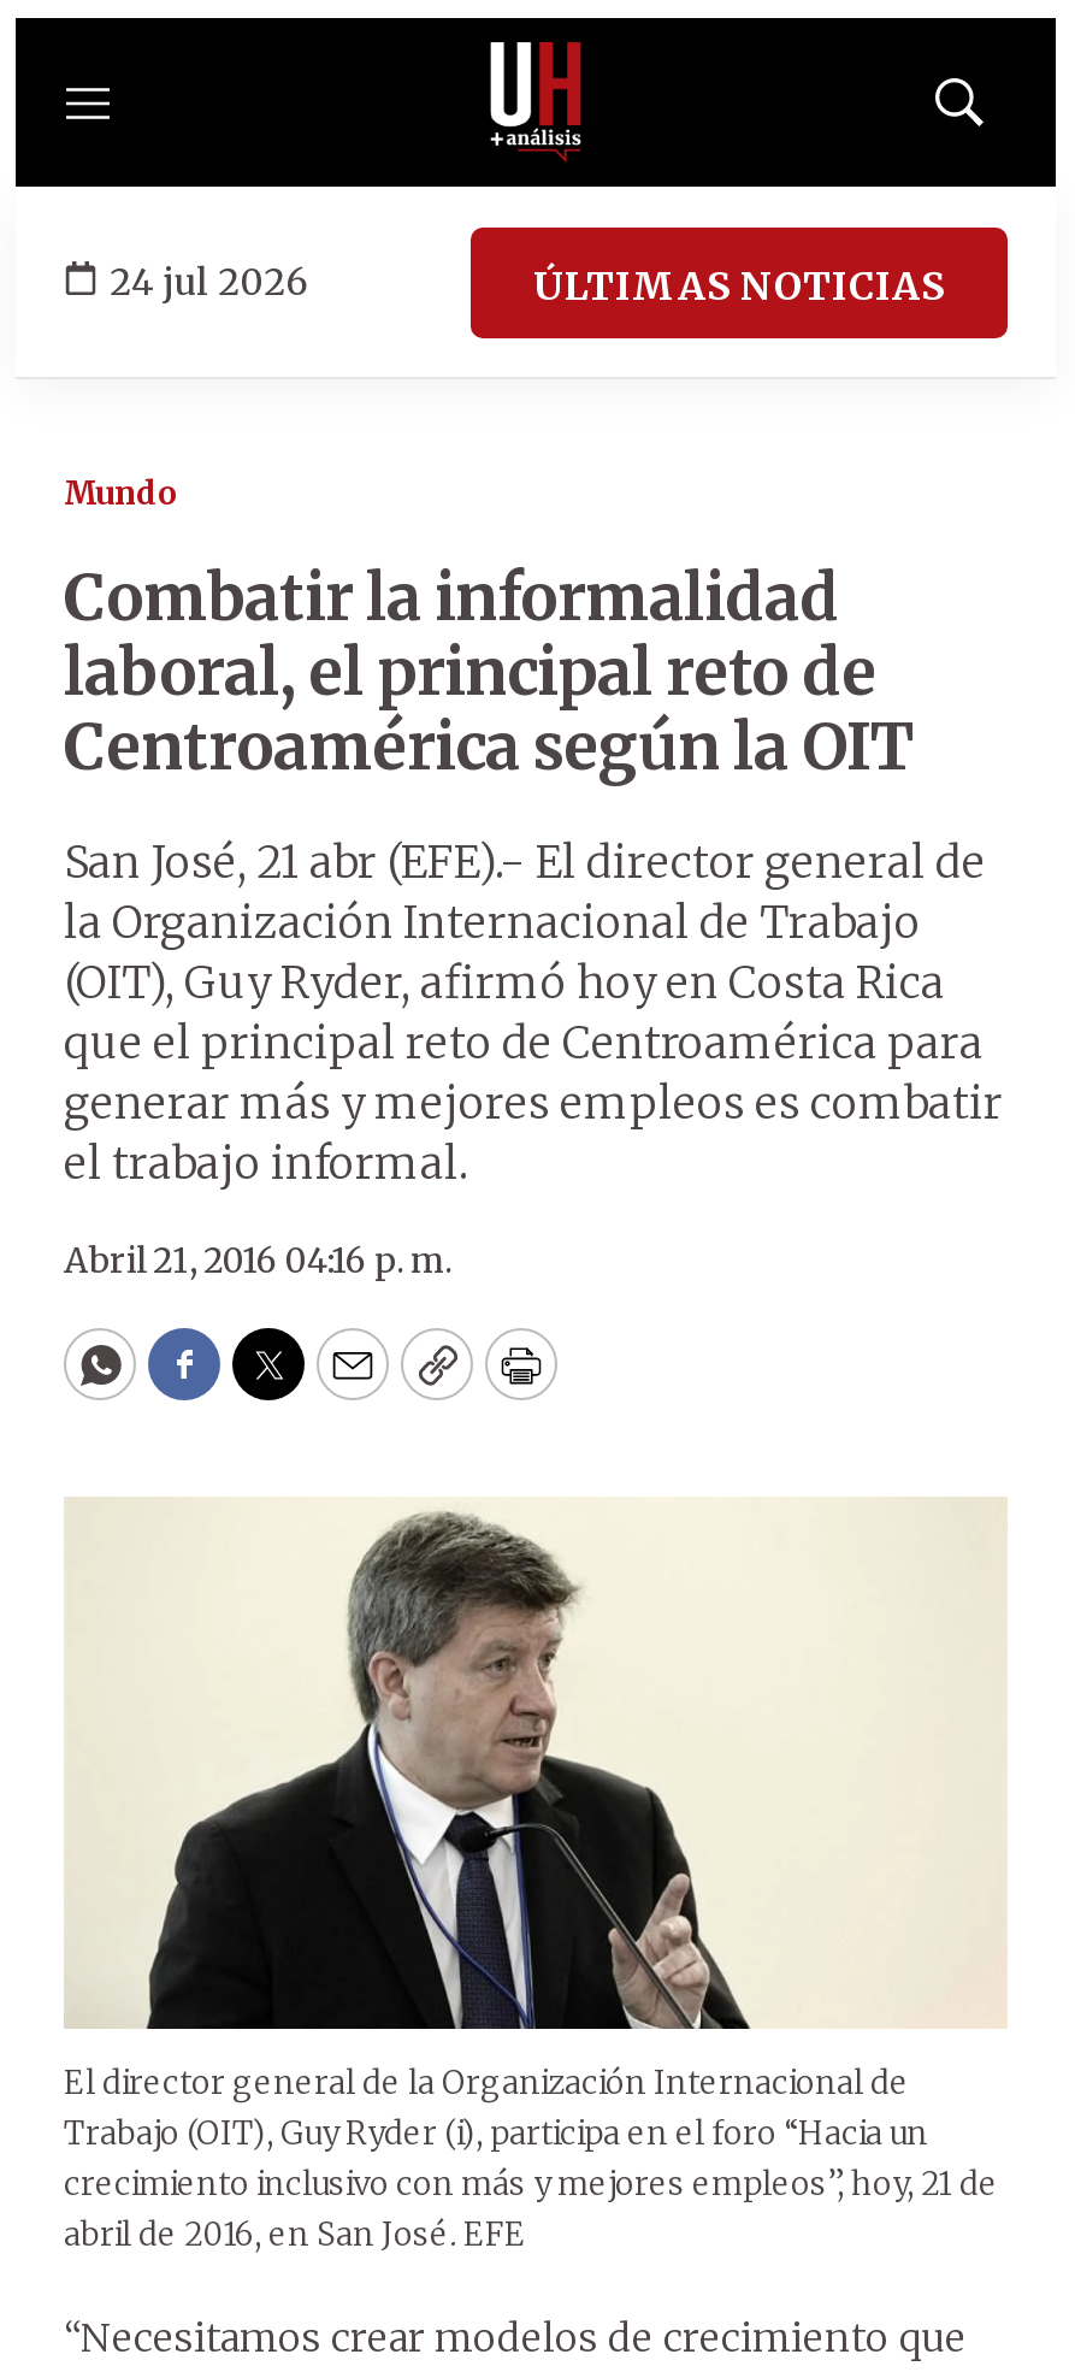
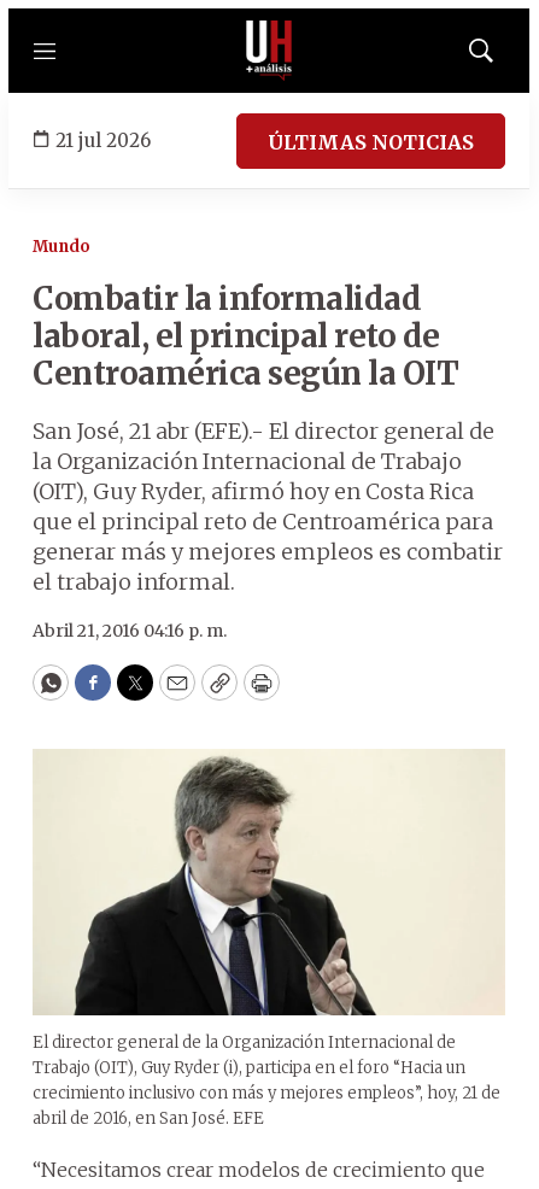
- 24 jul 2026
+ 21 jul 2026
